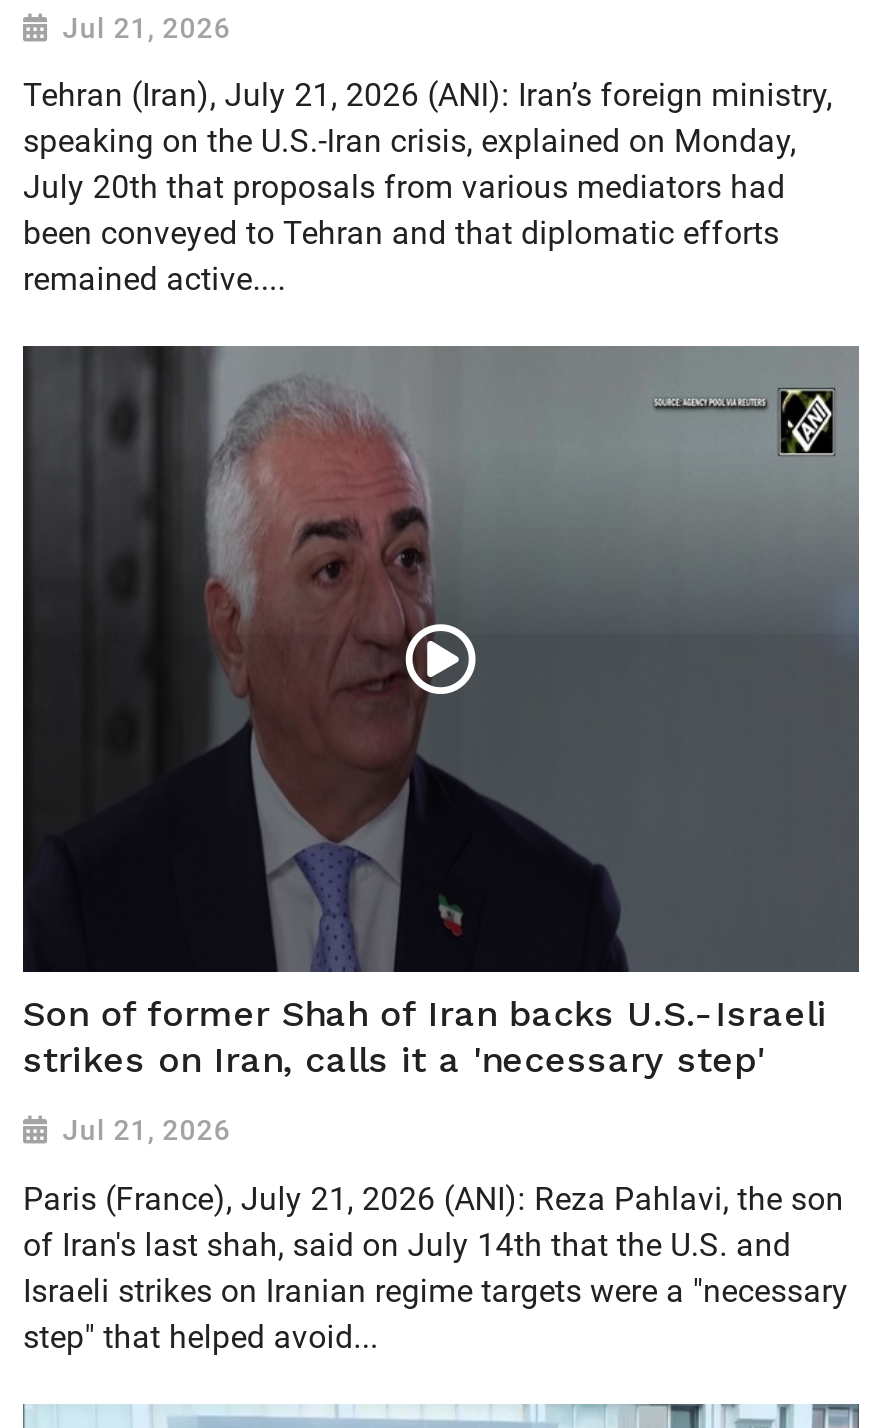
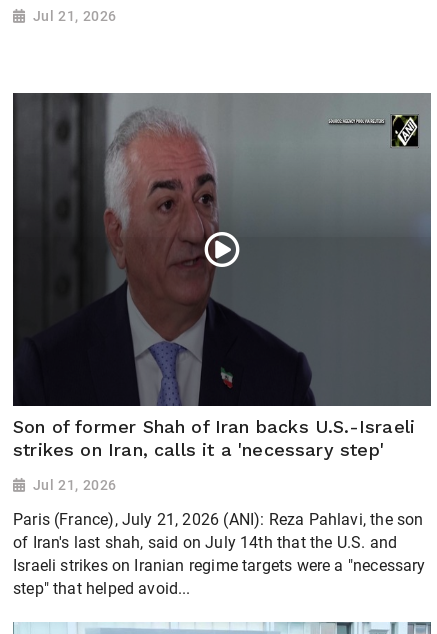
- Tehran (Iran), July 21, 2026 (ANI): Iran’s foreign ministry,
- speaking on the U.S.-Iran crisis, explained on Monday,
- July 20th that proposals from various mediators had
- been conveyed to Tehran and that diplomatic efforts
- remained active....
